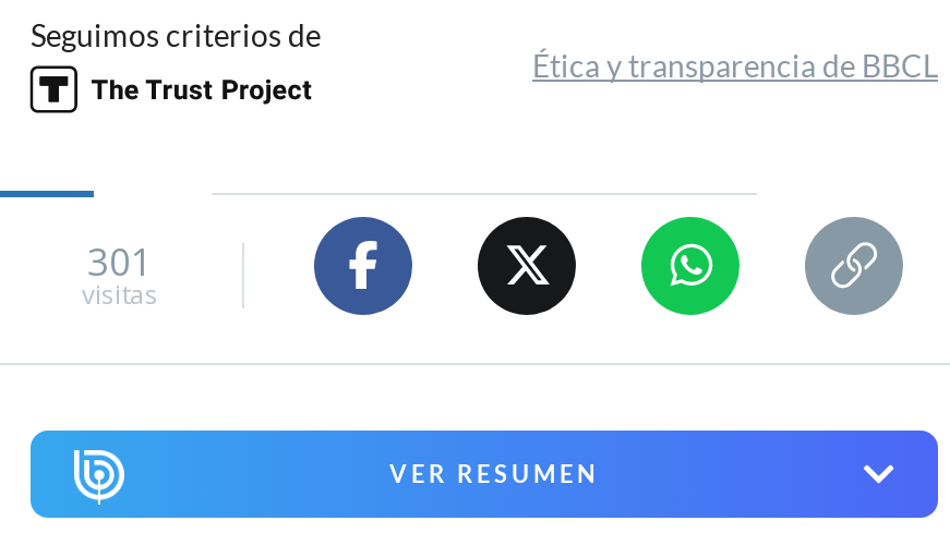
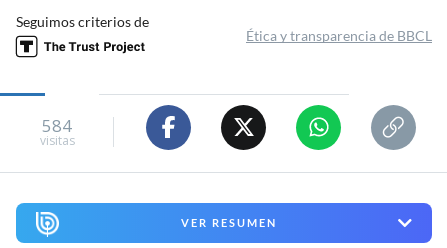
- 301
+ 584
